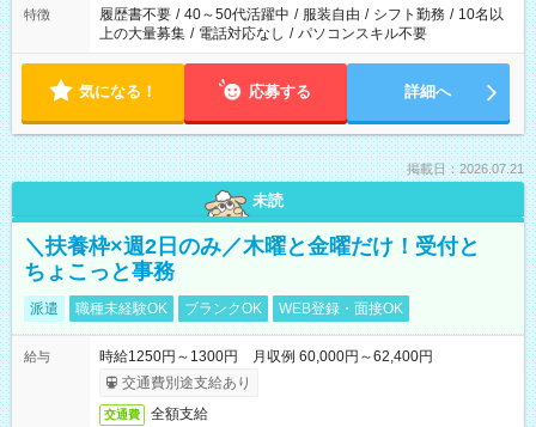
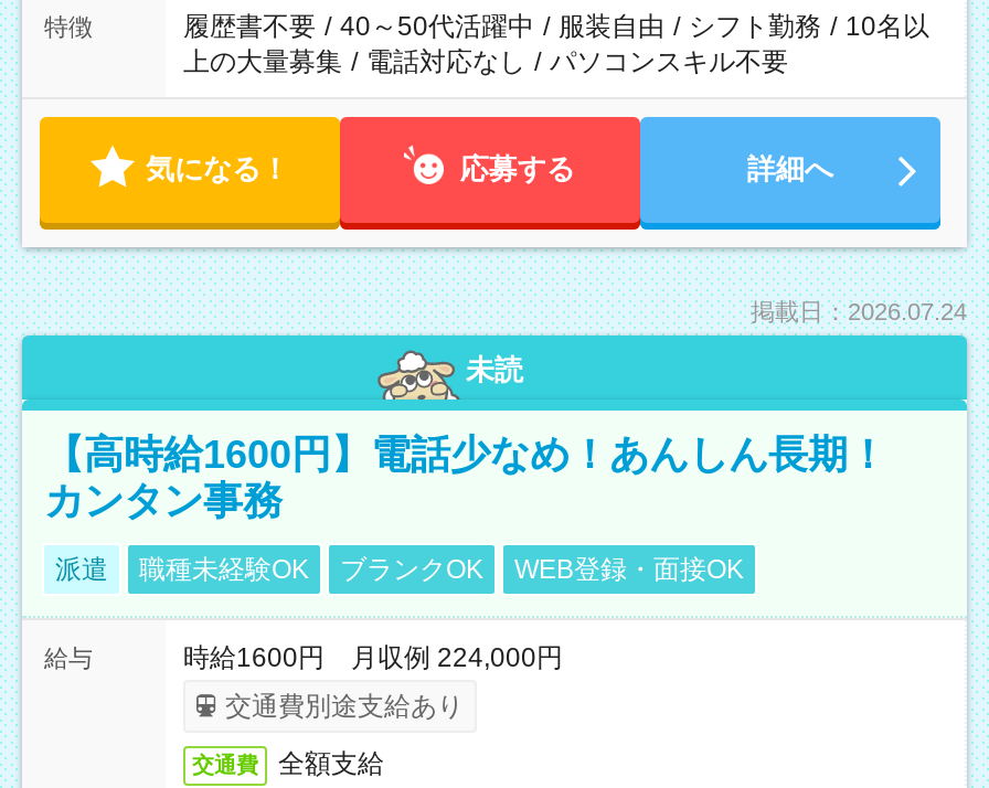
- 掲載日：2026.07.21
+ 掲載日：2026.07.24

- ＼扶養枠×週2日のみ／木曜と金曜だけ！受付と
- ちょこっと事務
+ 【高時給1600円】電話少なめ！あんしん長期！
+ カンタン事務

- 時給1250円～1300円 月収例 60,000円～62,400円
+ 時給1600円 月収例 224,000円
